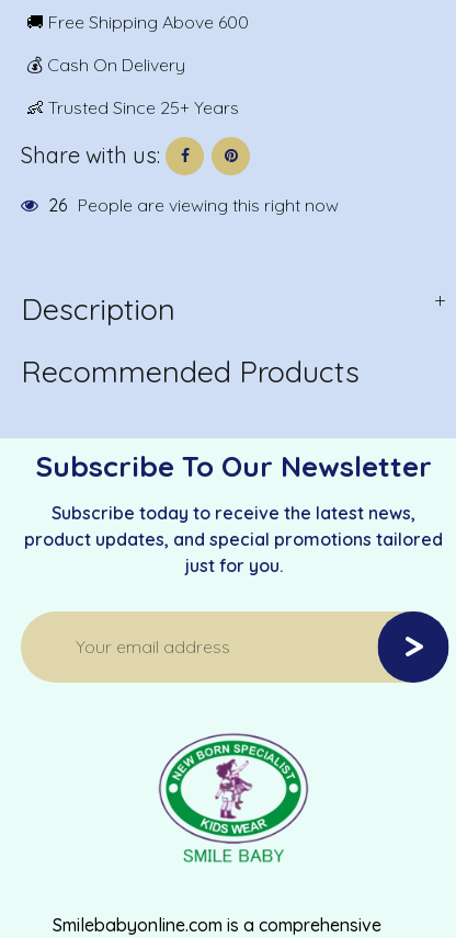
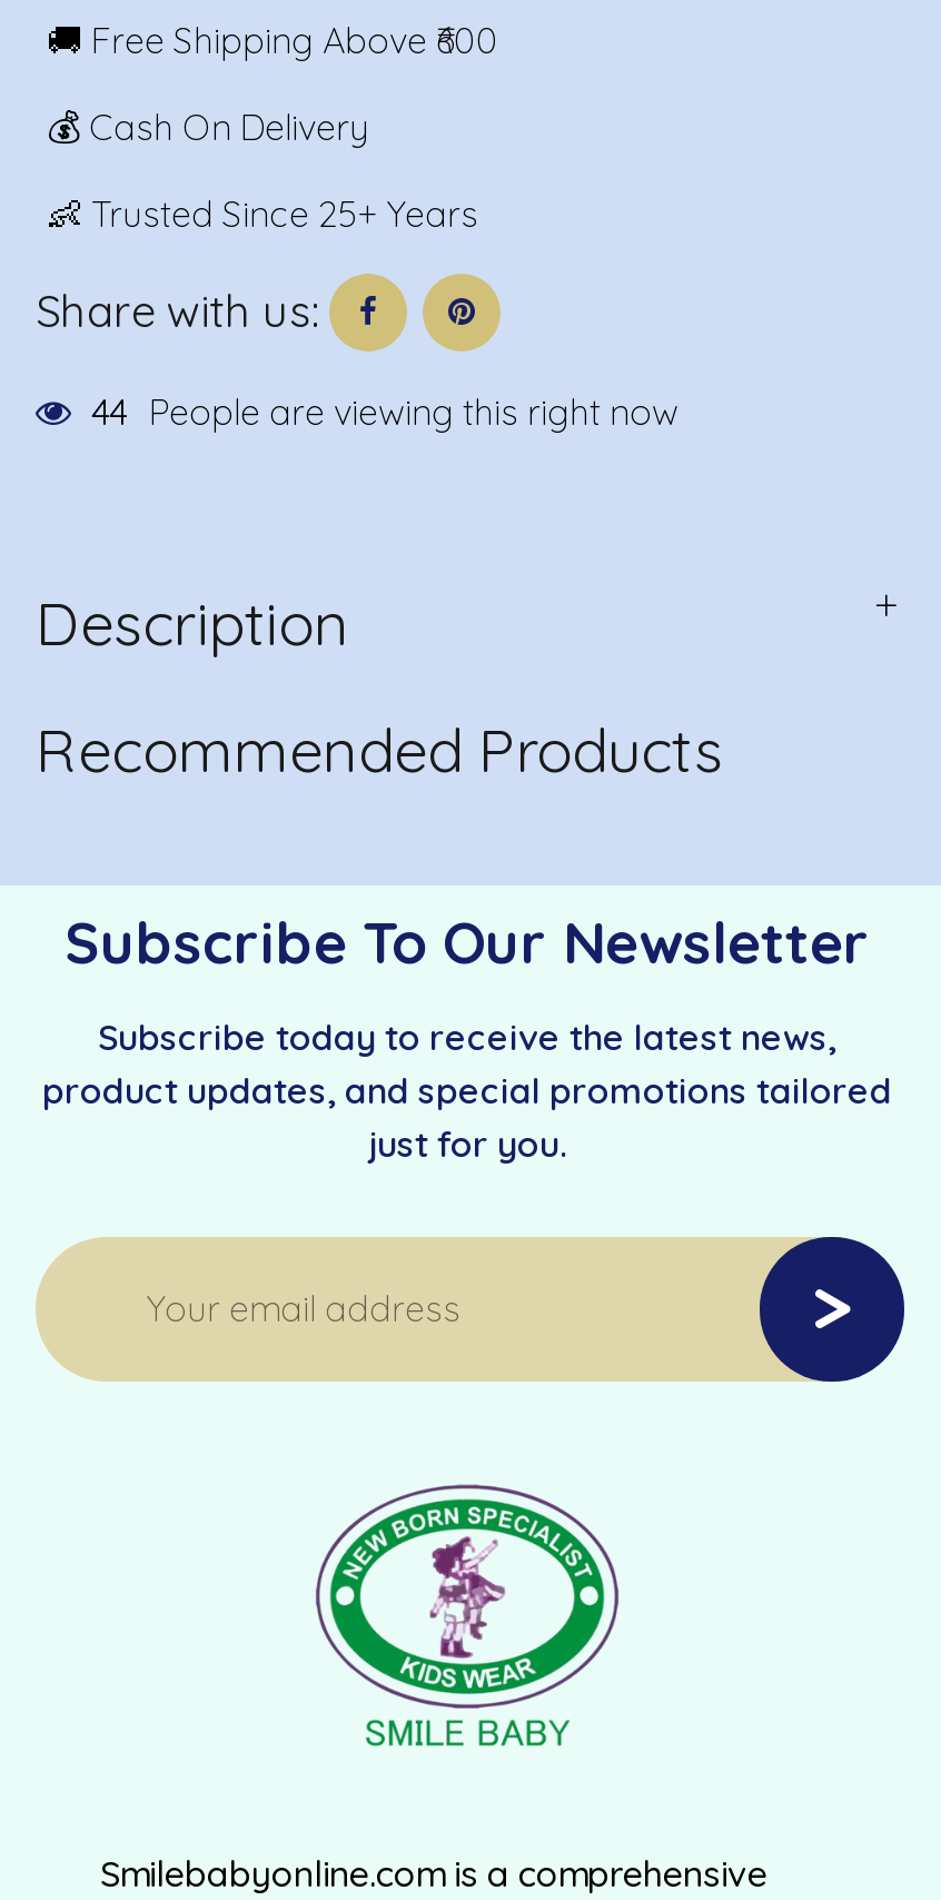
- 26 People are viewing this right now
+ 44 People are viewing this right now
